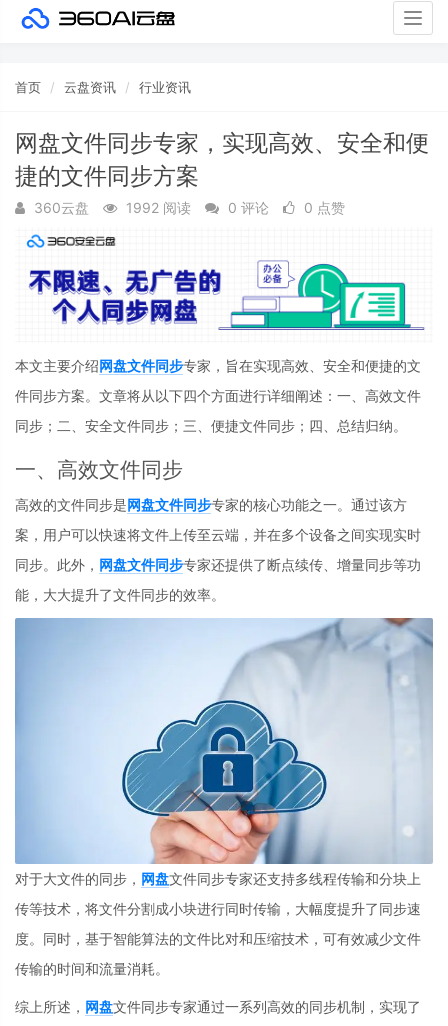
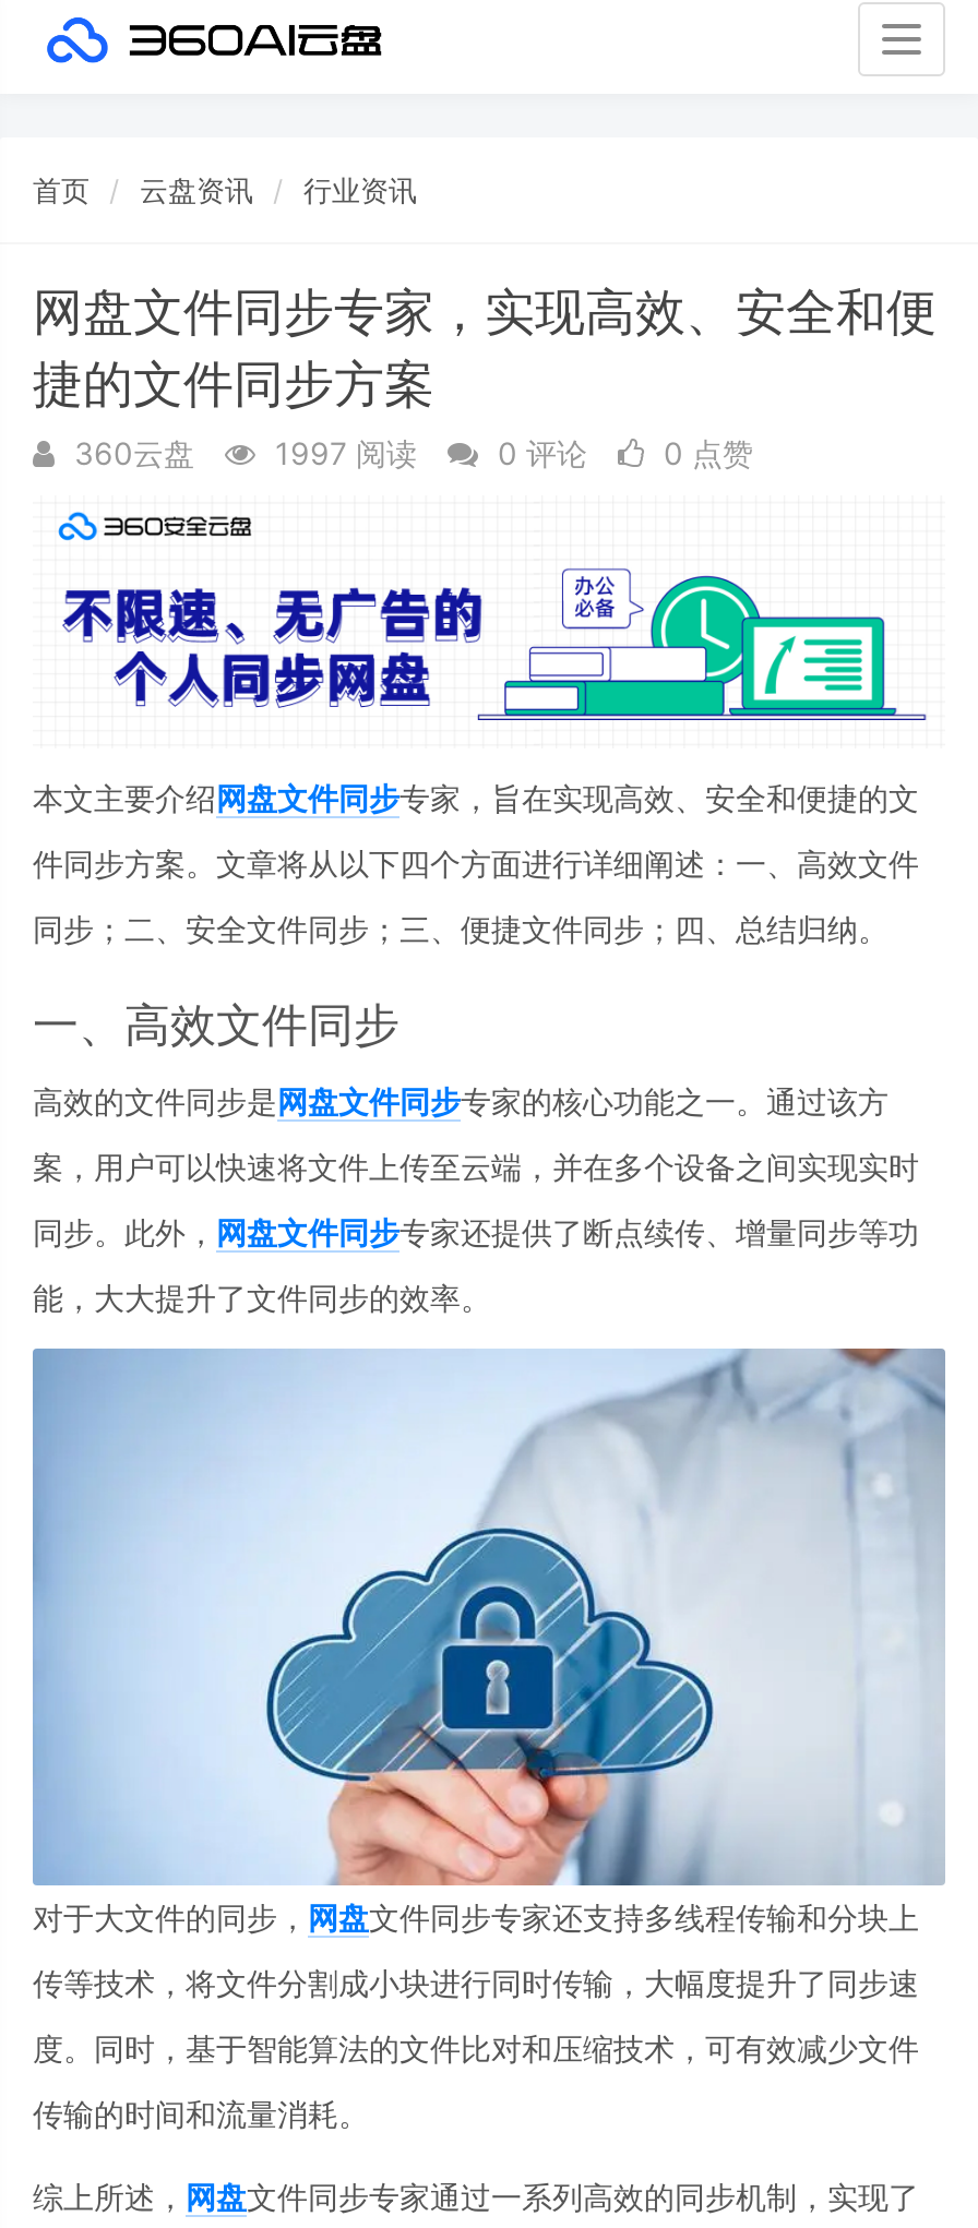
- 360云盘 1992 阅读 0 评论 0 点赞
+ 360云盘 1997 阅读 0 评论 0 点赞
